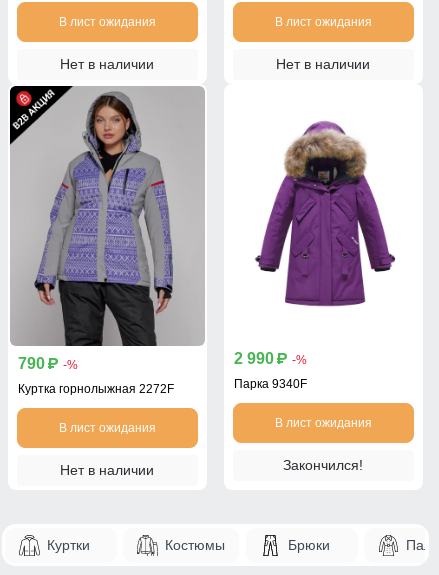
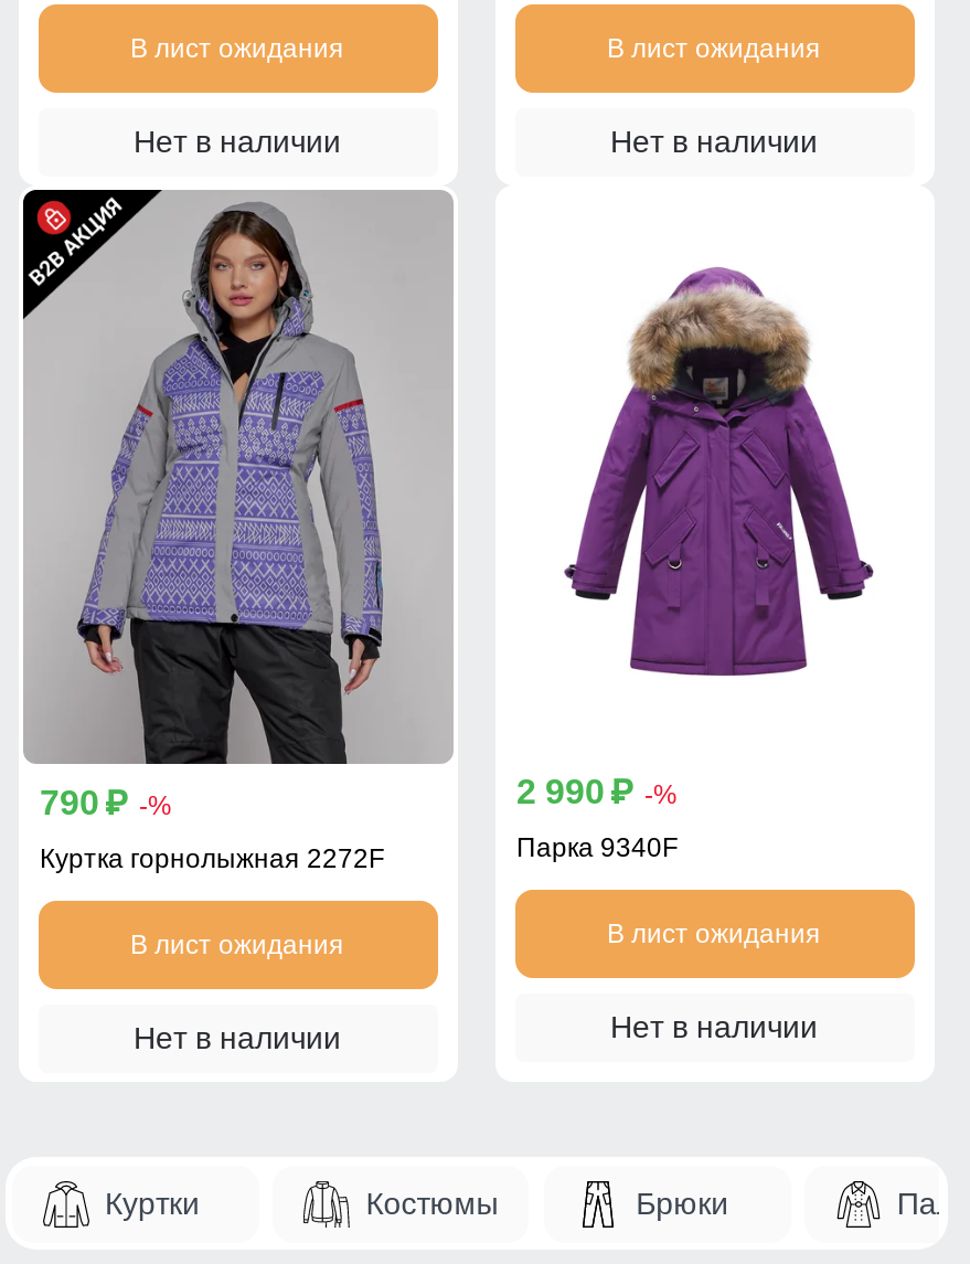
- Закончился!
+ Нет в наличии
